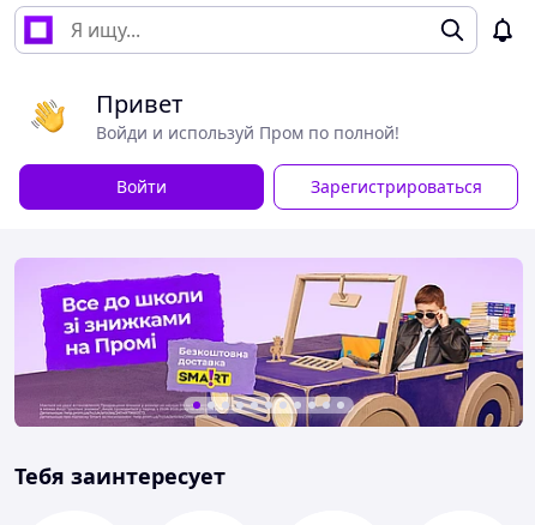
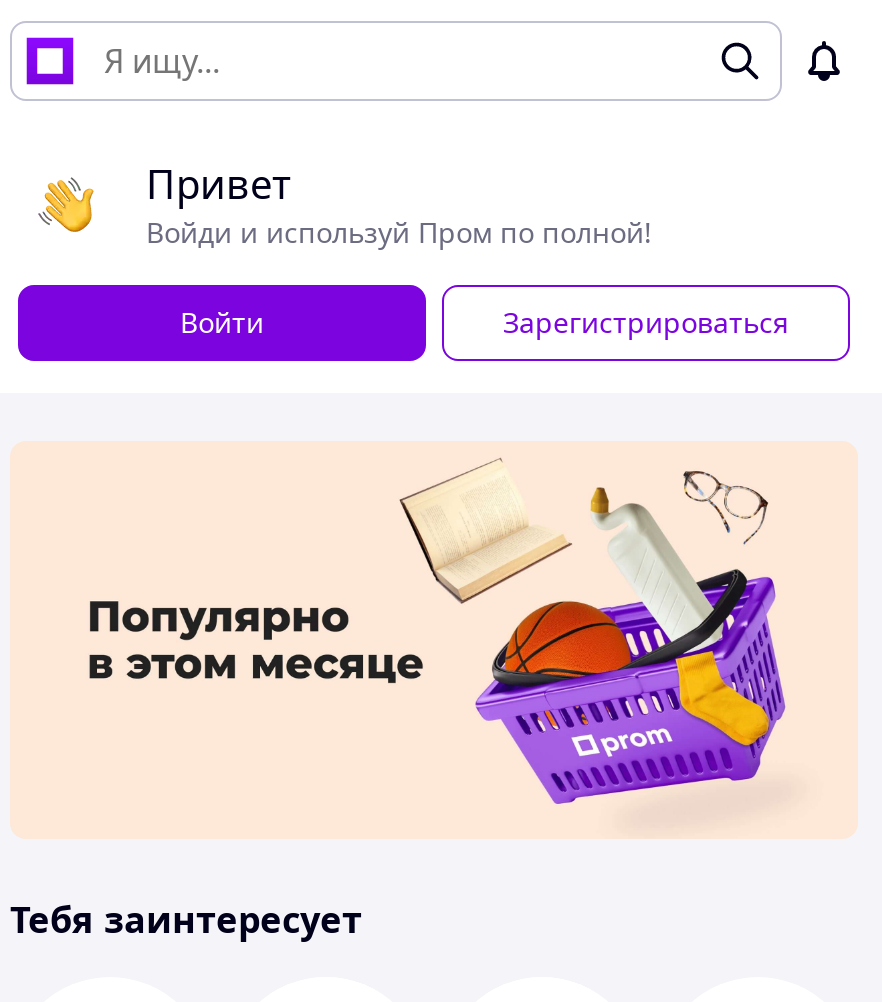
- [image]
+ [image]
